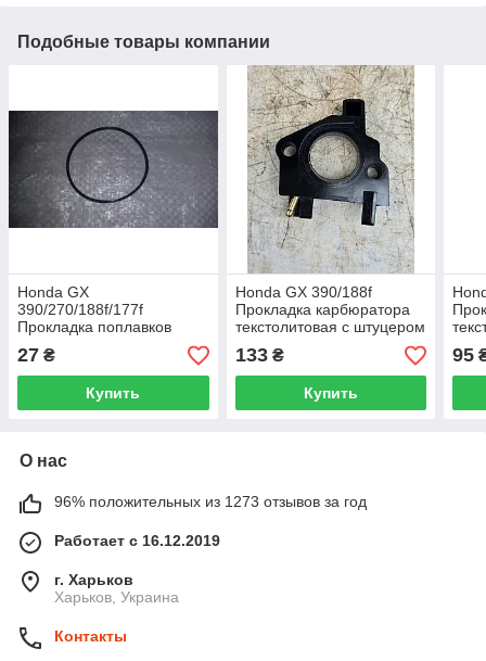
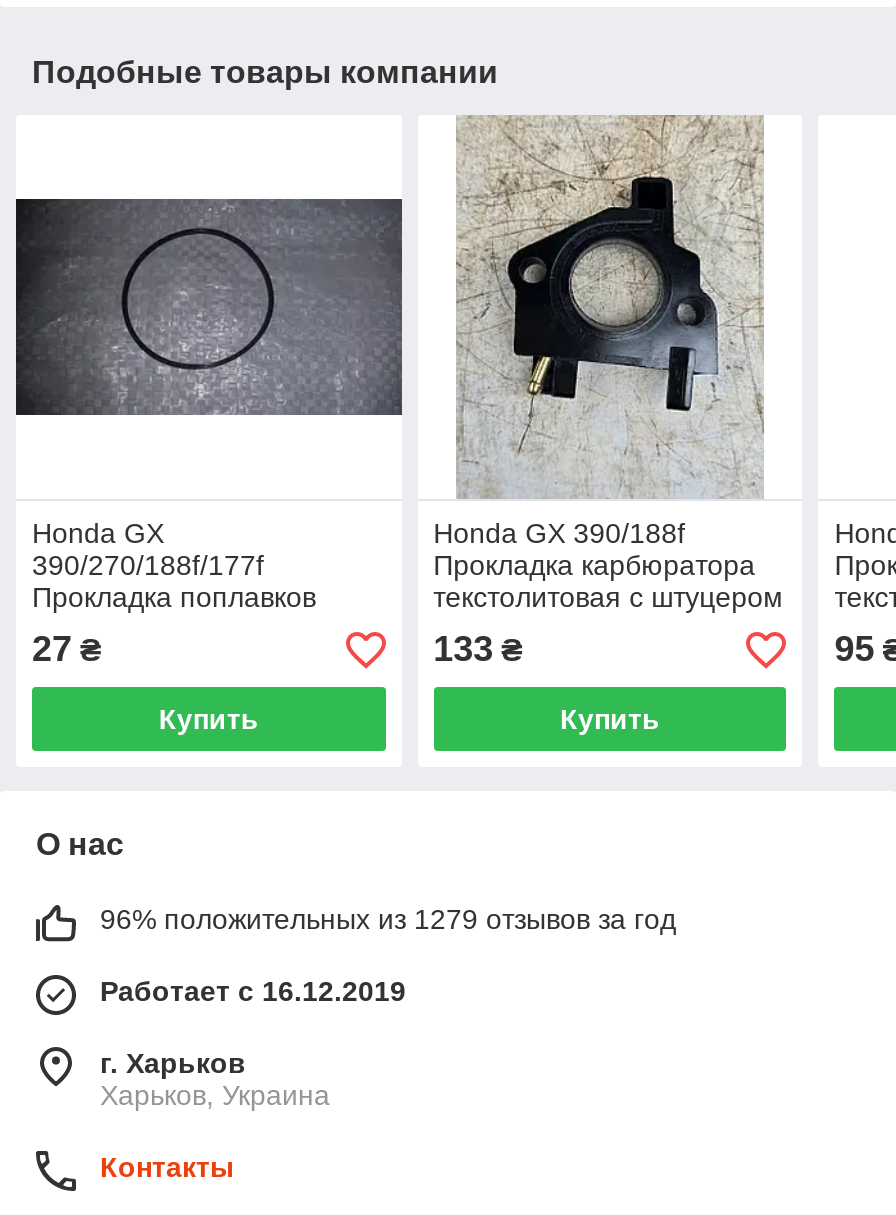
- 96% положительных из 1273 отзывов за год
+ 96% положительных из 1279 отзывов за год
